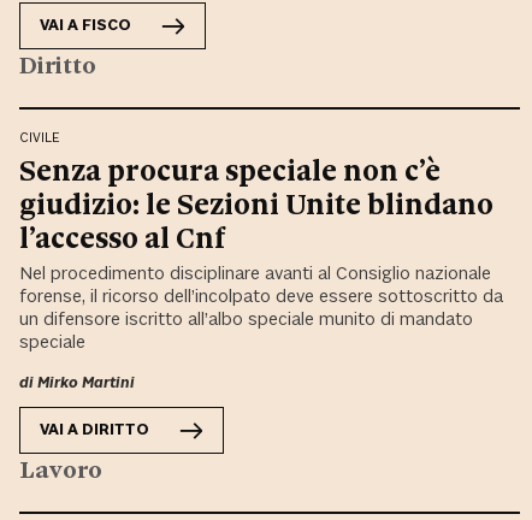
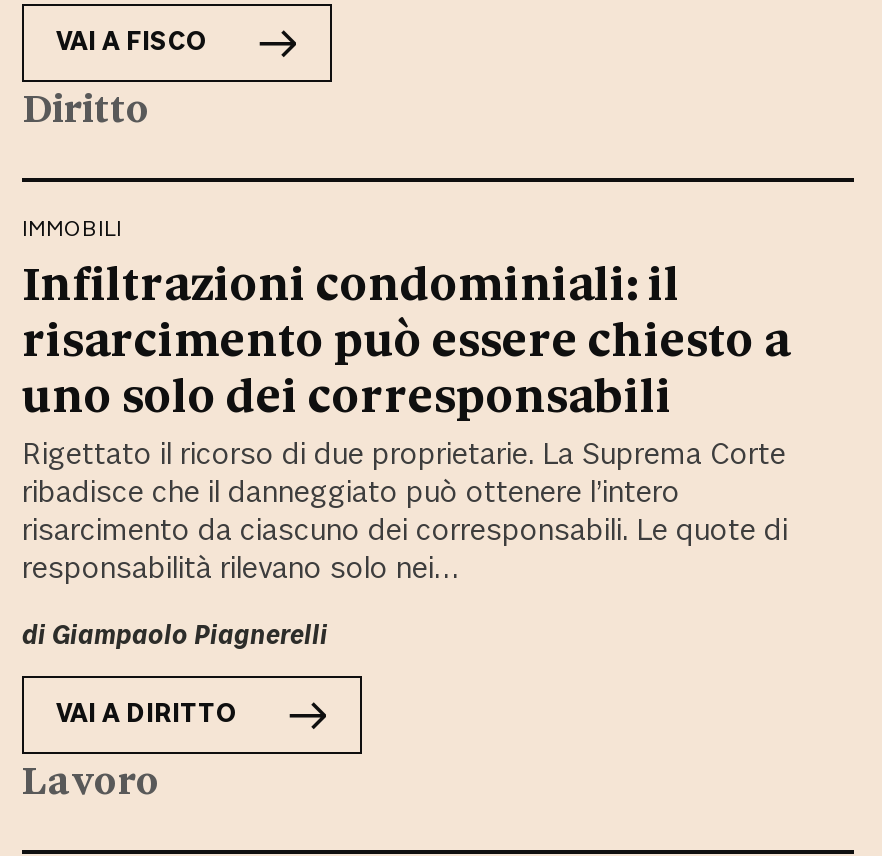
- CIVILE
- Senza procura speciale non c’è
- giudizio: le Sezioni Unite blindano
- l’accesso al Cnf
- Nel procedimento disciplinare avanti al Consiglio nazionale
- forense, il ricorso dell’incolpato deve essere sottoscritto da
- un difensore iscritto all’albo speciale munito di mandato
- speciale
+ IMMOBILI
+ Infiltrazioni condominiali: il
+ risarcimento può essere chiesto a
+ uno solo dei corresponsabili
+ Rigettato il ricorso di due proprietarie. La Suprema Corte
+ ribadisce che il danneggiato può ottenere l’intero
+ risarcimento da ciascuno dei corresponsabili. Le quote di
+ responsabilità rilevano solo nei…

- di Mirko Martini
+ di Giampaolo Piagnerelli
